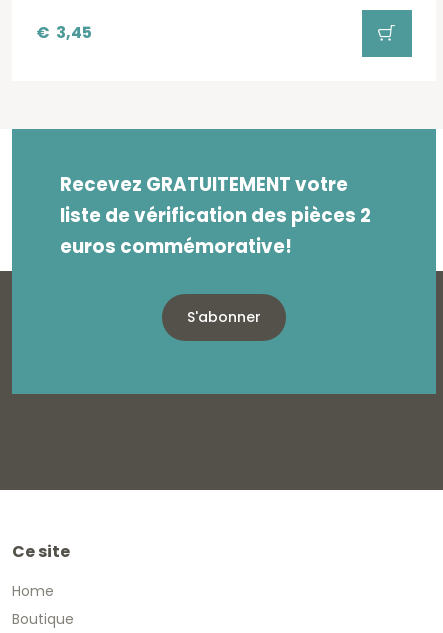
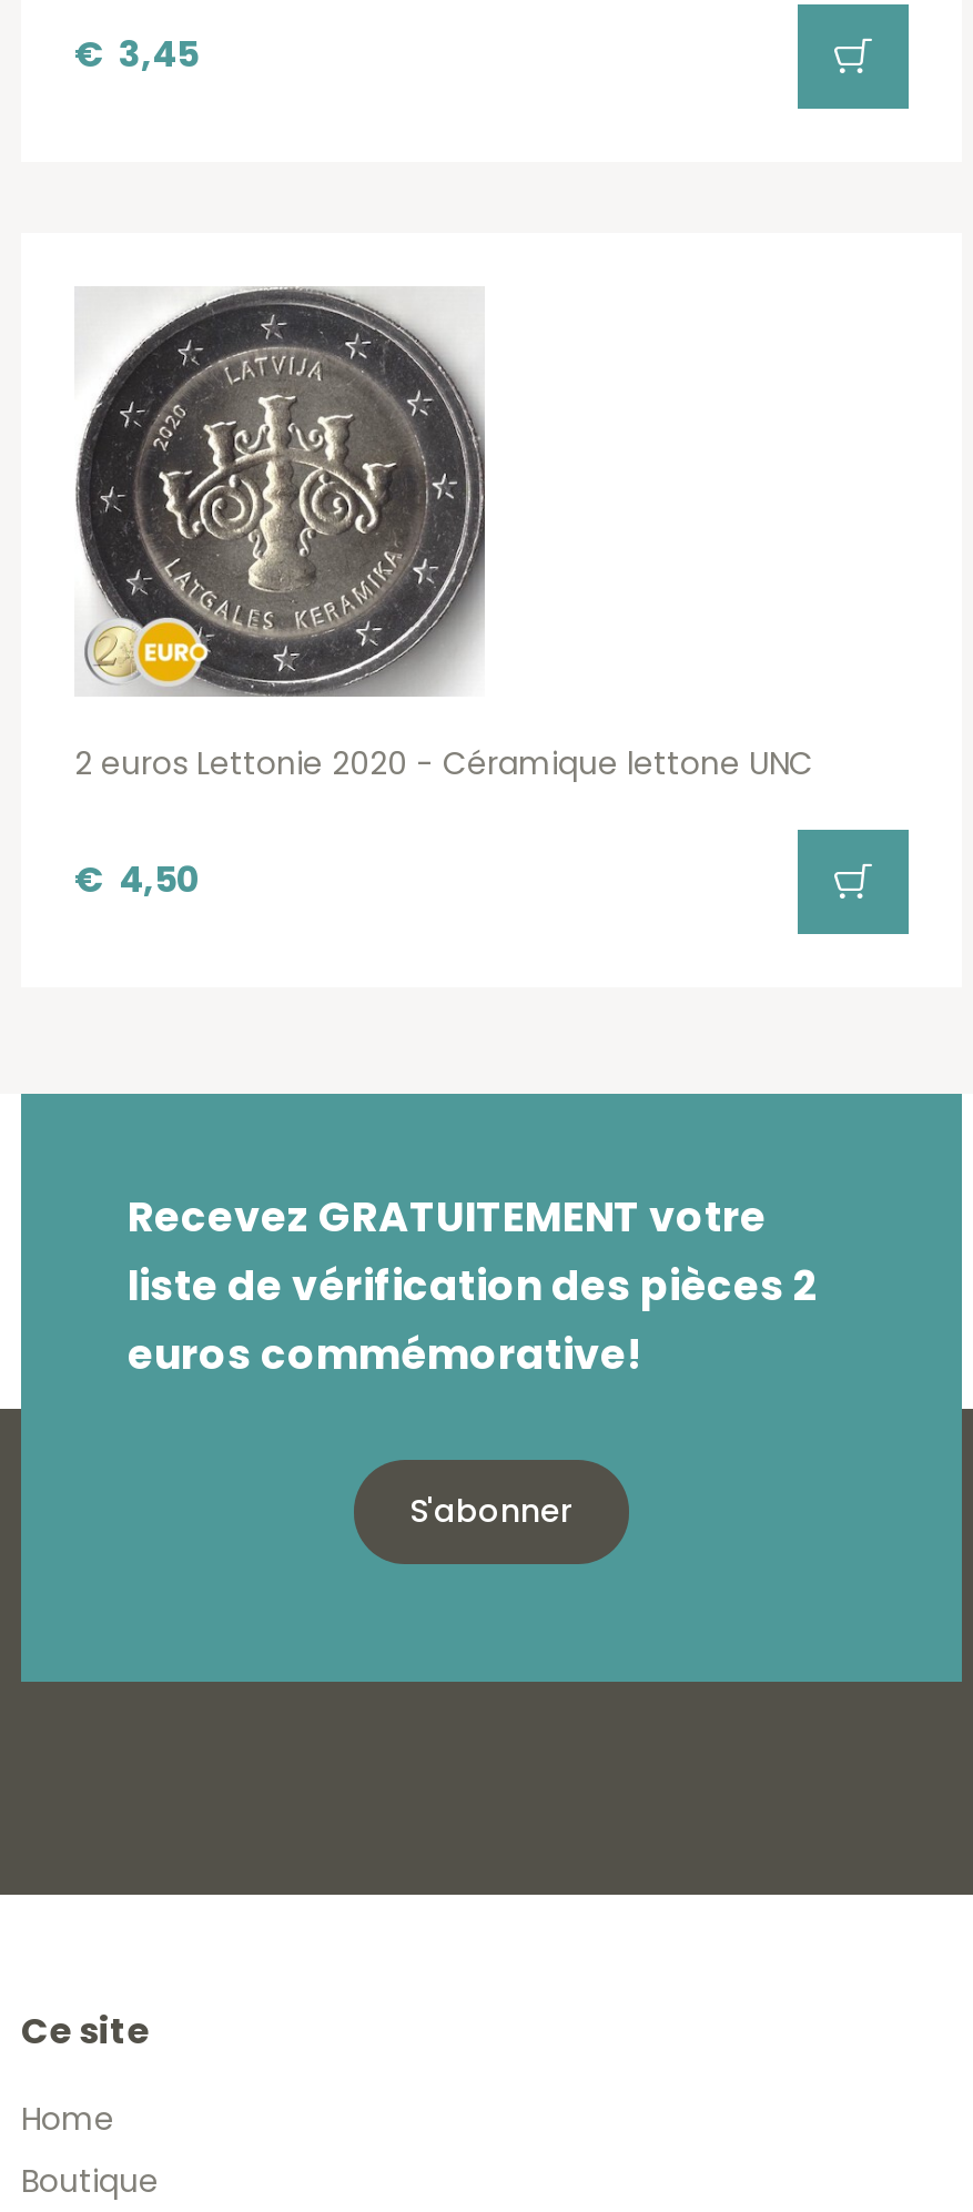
+ [image]
+ 2 euros Lettonie 2020 - Céramique lettone UNC
+ € 4,50
